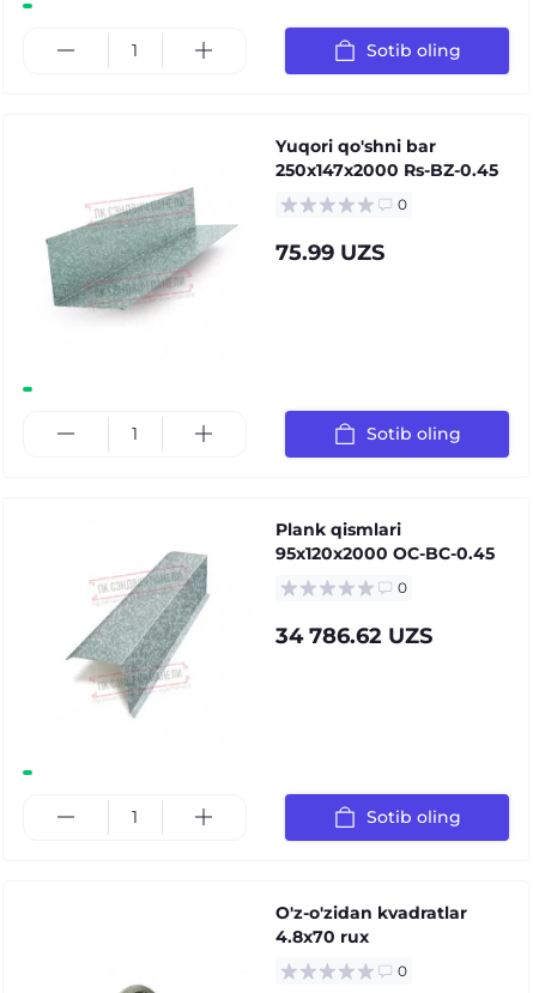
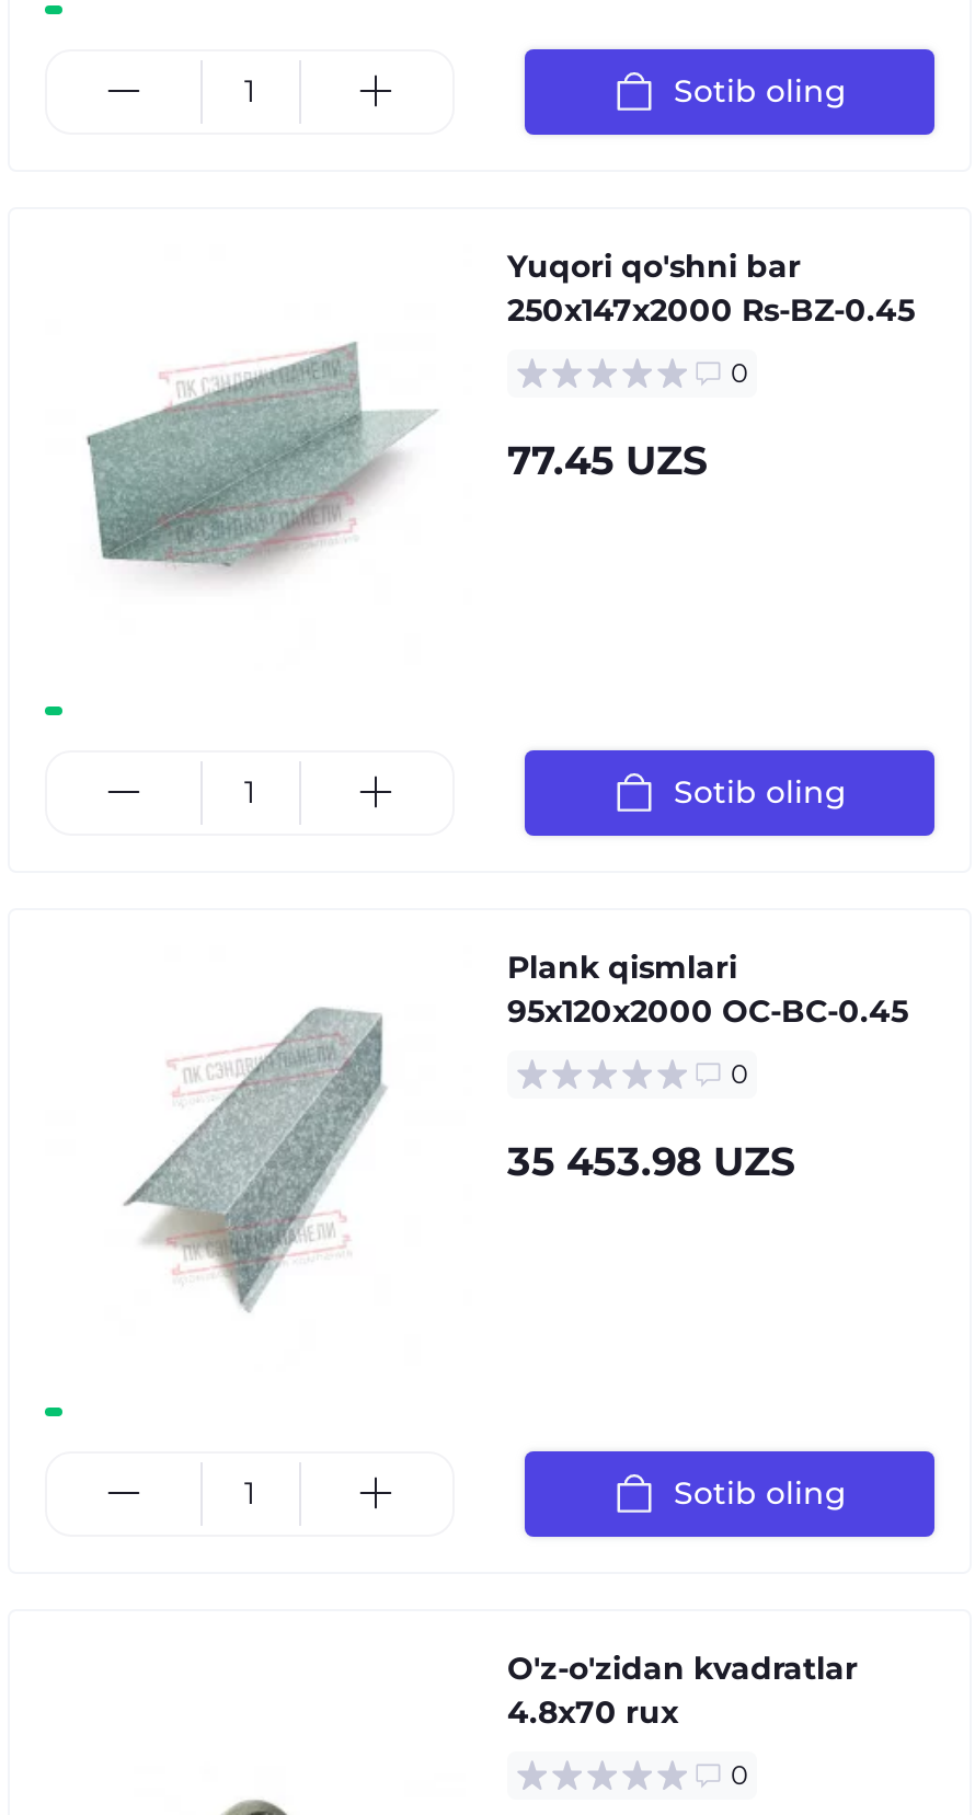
- 75.99 UZS
+ 77.45 UZS

- 34 786.62 UZS
+ 35 453.98 UZS
